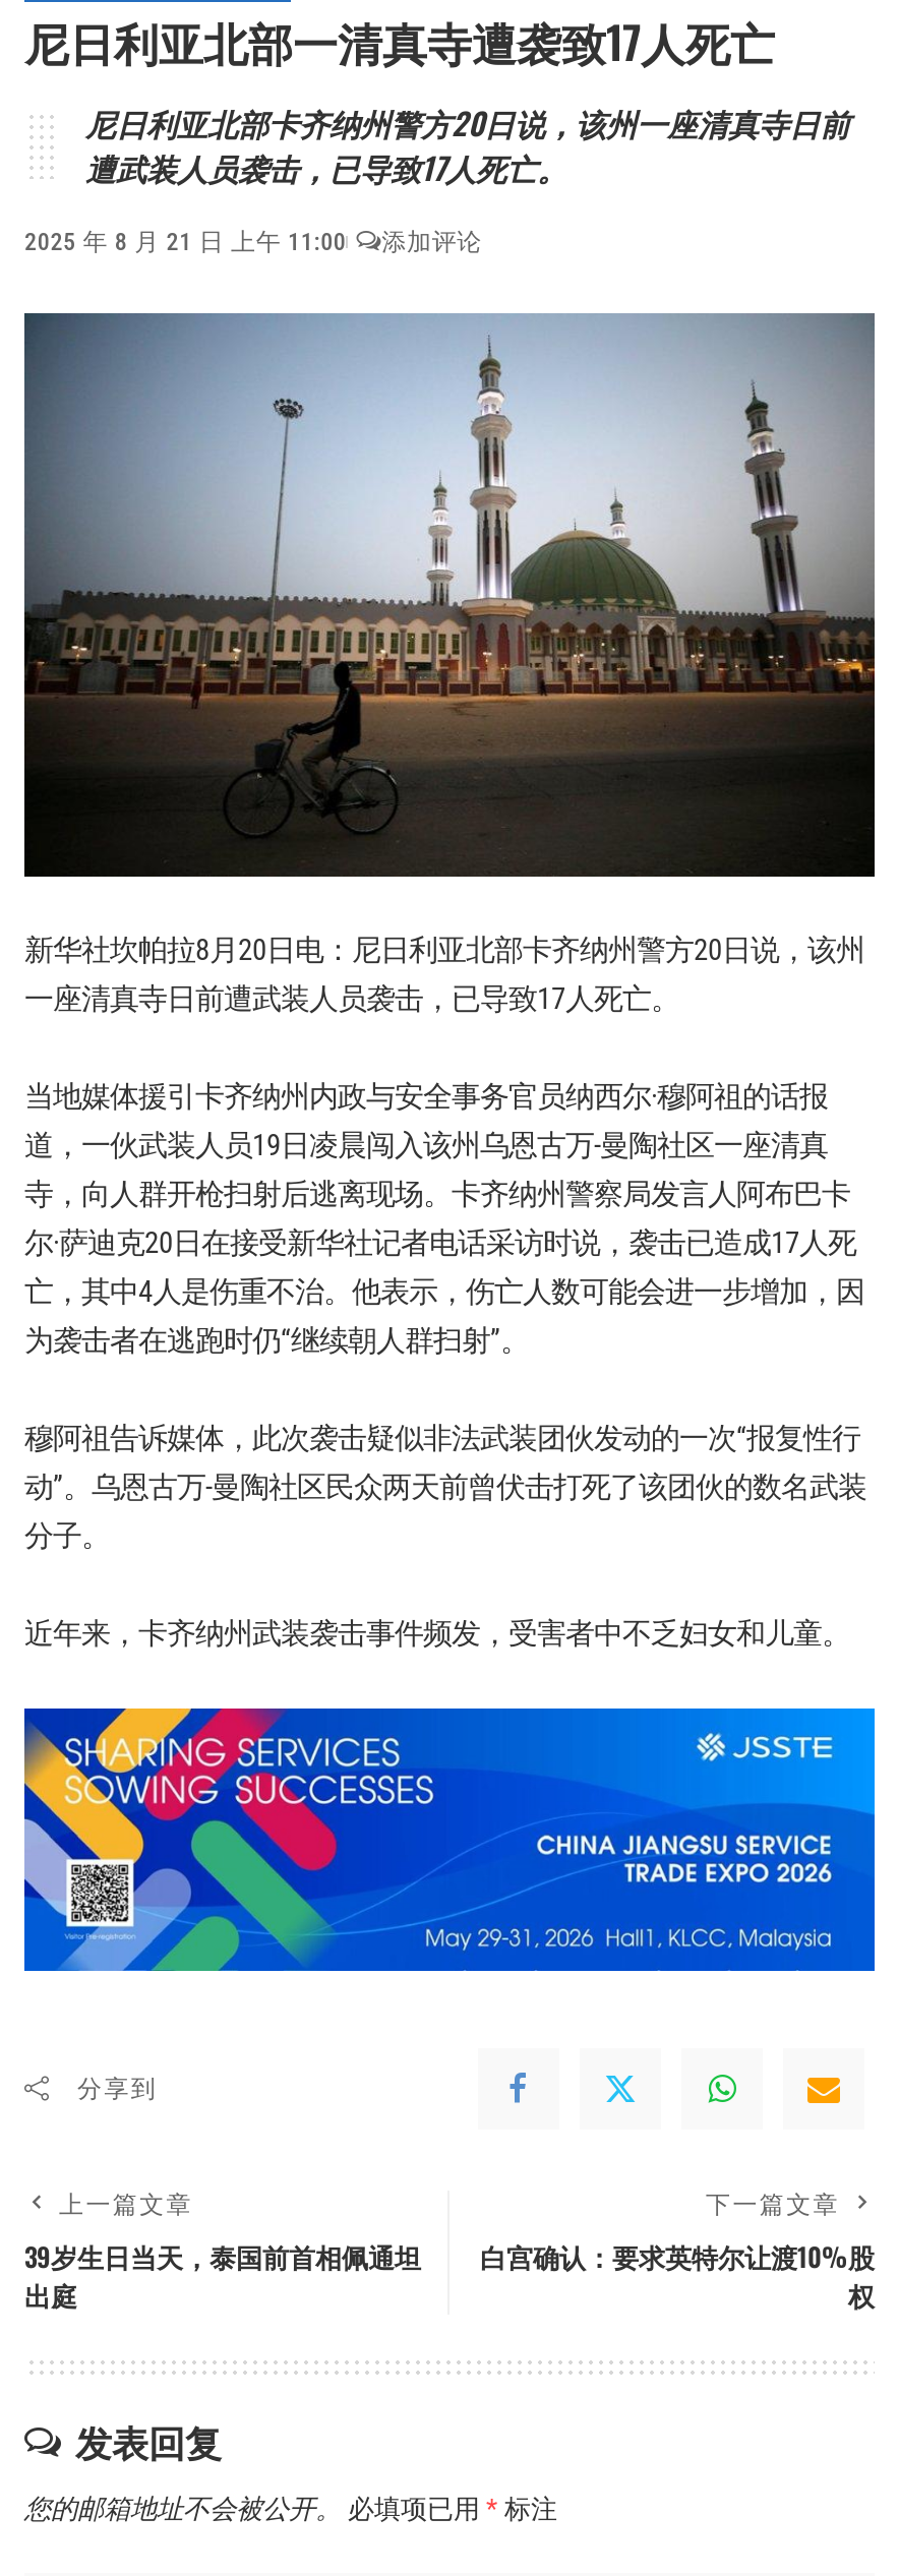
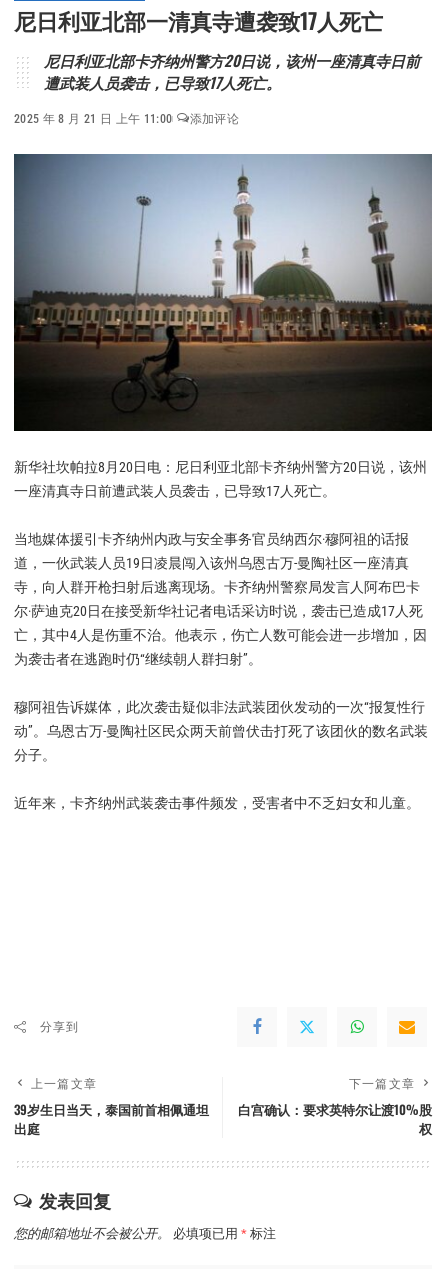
- [image]
